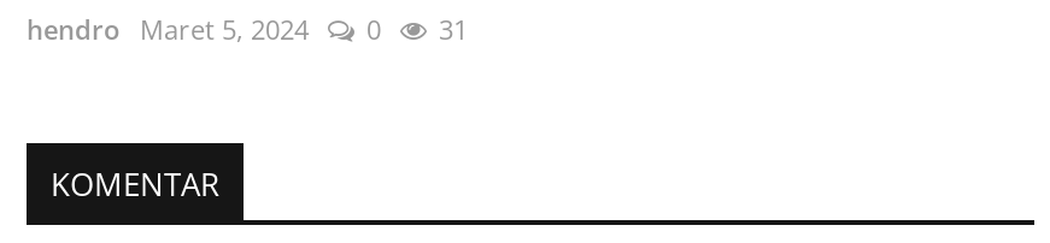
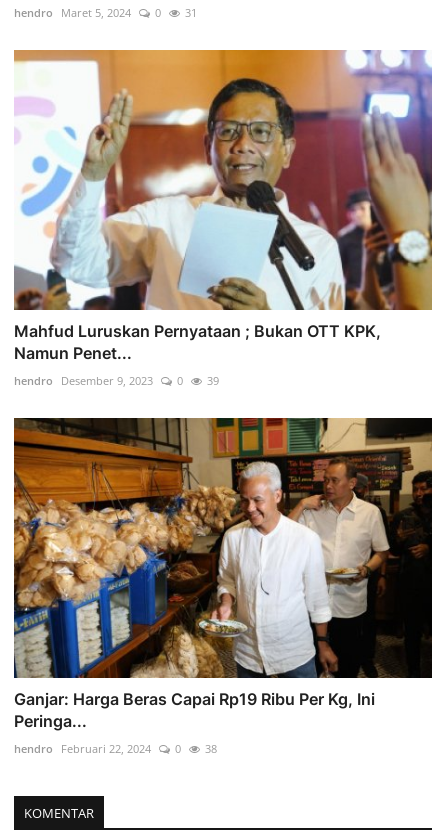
+ [image]
+ Mahfud Luruskan Pernyataan ; Bukan OTT KPK,
+ Namun Penet...
+ hendro Desember 9, 2023
+ 0
+ 39

+ [image]
+ Ganjar: Harga Beras Capai Rp19 Ribu Per Kg, Ini
+ Peringa...
+ hendro Februari 22, 2024
+ 0
+ 38
